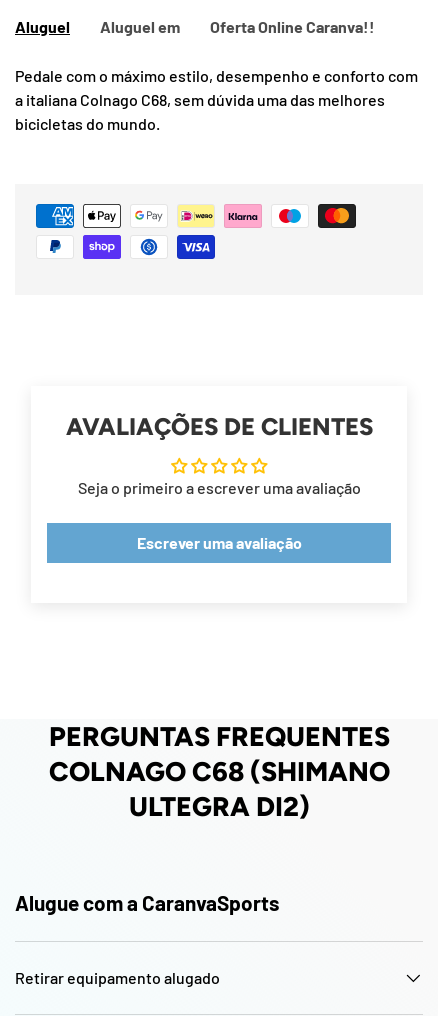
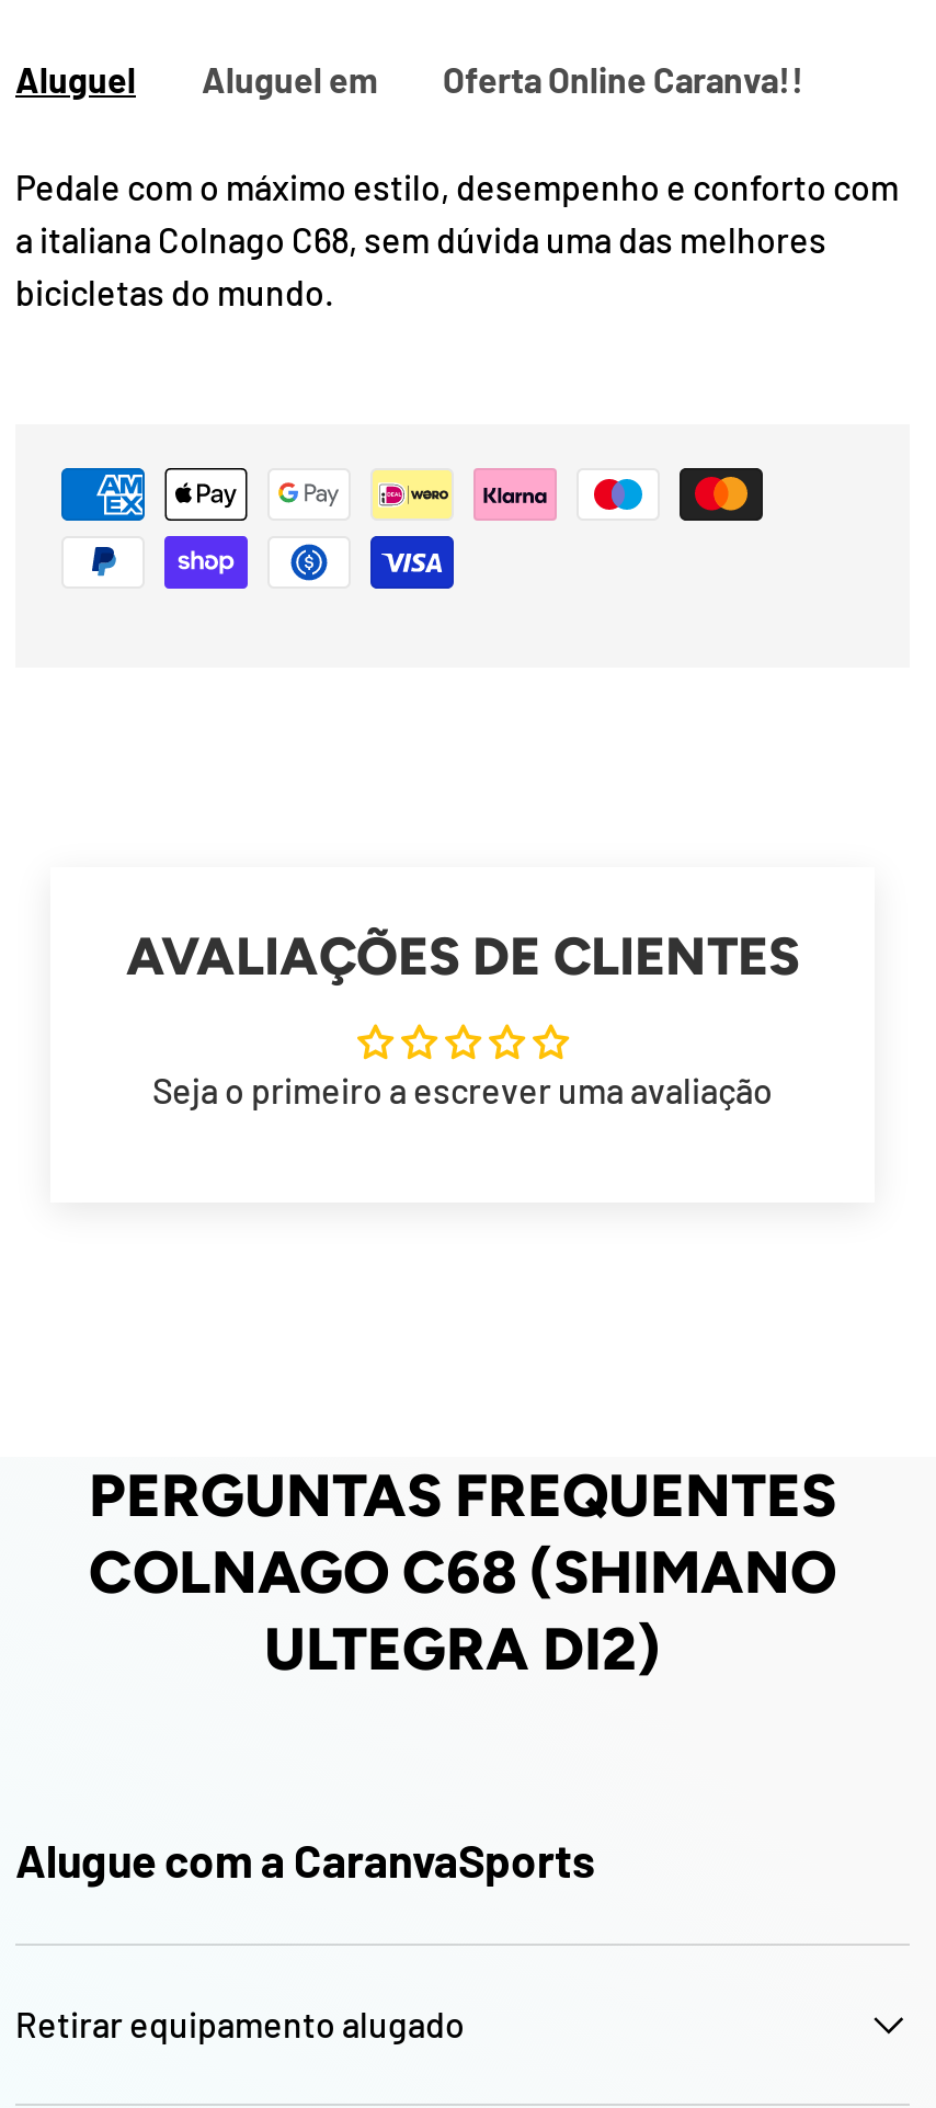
- Escrever uma avaliação
